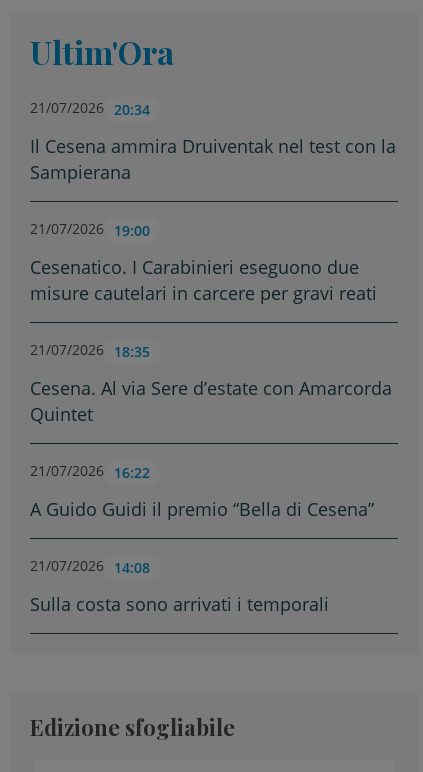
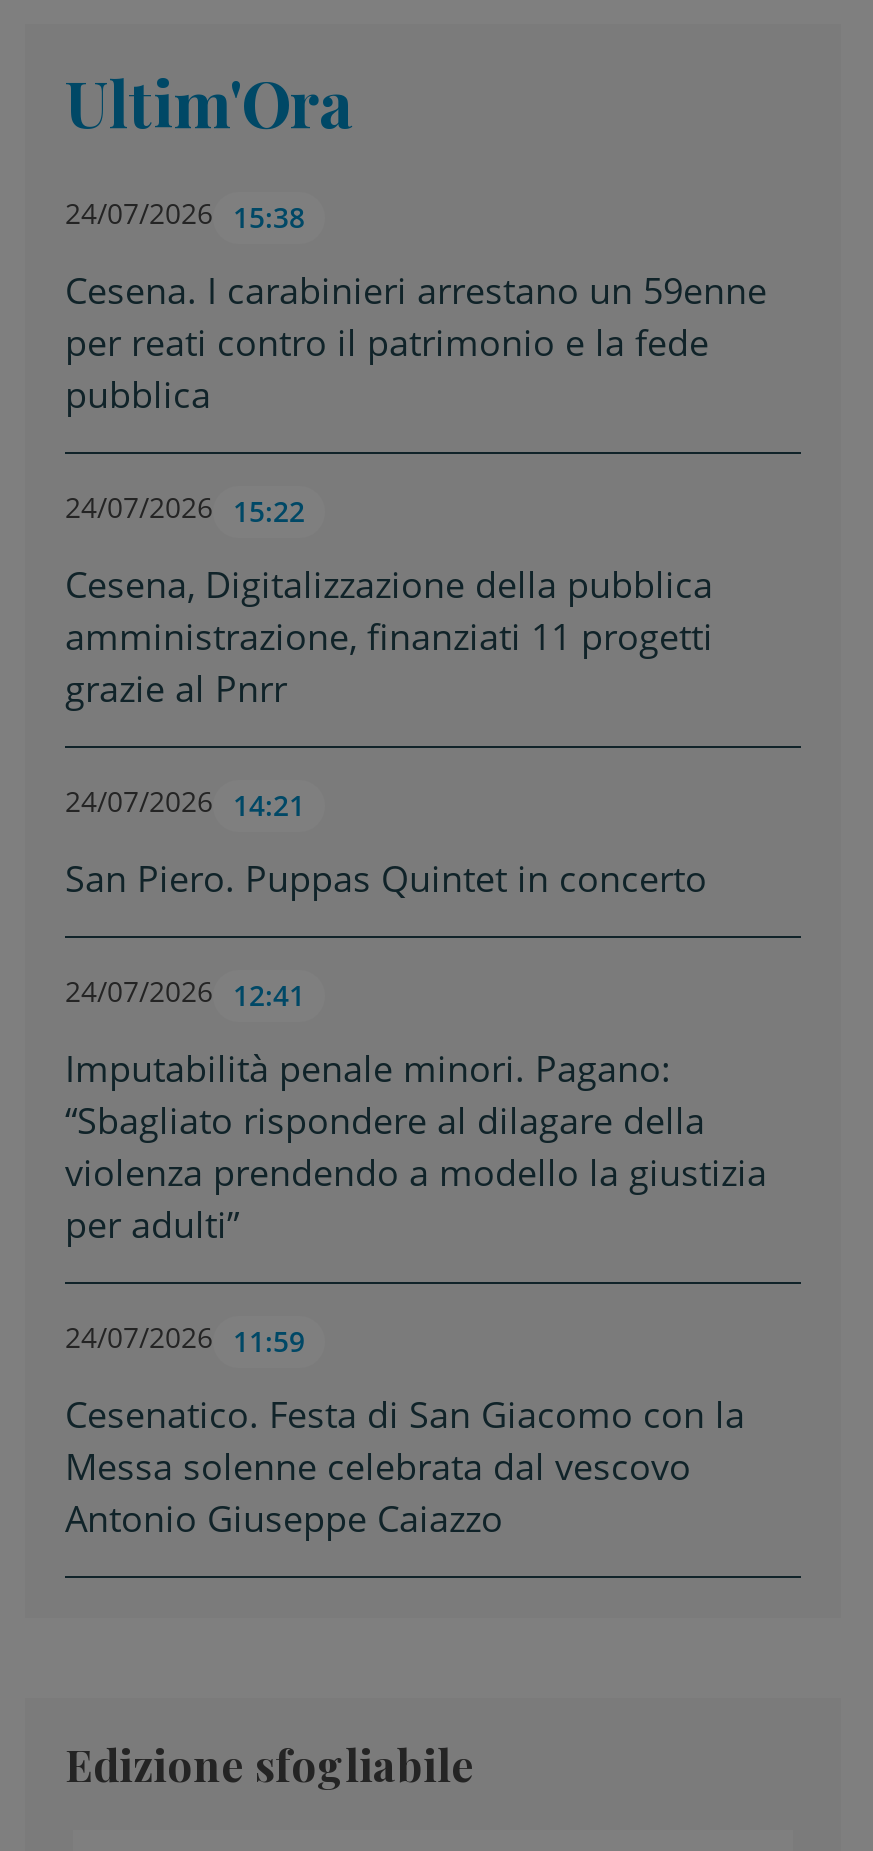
- 21/07/2026 20:34
+ 24/07/2026 15:38

- Il Cesena ammira Druiventak nel test con la
- Sampierana
+ Cesena. I carabinieri arrestano un 59enne
+ per reati contro il patrimonio e la fede
+ pubblica

- 21/07/2026 19:00
+ 24/07/2026 15:22

- Cesenatico. I Carabinieri eseguono due
- misure cautelari in carcere per gravi reati
+ Cesena, Digitalizzazione della pubblica
+ amministrazione, finanziati 11 progetti
+ grazie al Pnrr

- 21/07/2026 18:35
+ 24/07/2026 14:21

- Cesena. Al via Sere d’estate con Amarcorda
- Quintet
+ San Piero. Puppas Quintet in concerto

- 21/07/2026 16:22
+ 24/07/2026 12:41

- A Guido Guidi il premio “Bella di Cesena”
+ Imputabilità penale minori. Pagano:
+ “Sbagliato rispondere al dilagare della
+ violenza prendendo a modello la giustizia
+ per adulti”

- 21/07/2026 14:08
+ 24/07/2026 11:59

- Sulla costa sono arrivati i temporali
+ Cesenatico. Festa di San Giacomo con la
+ Messa solenne celebrata dal vescovo
+ Antonio Giuseppe Caiazzo
